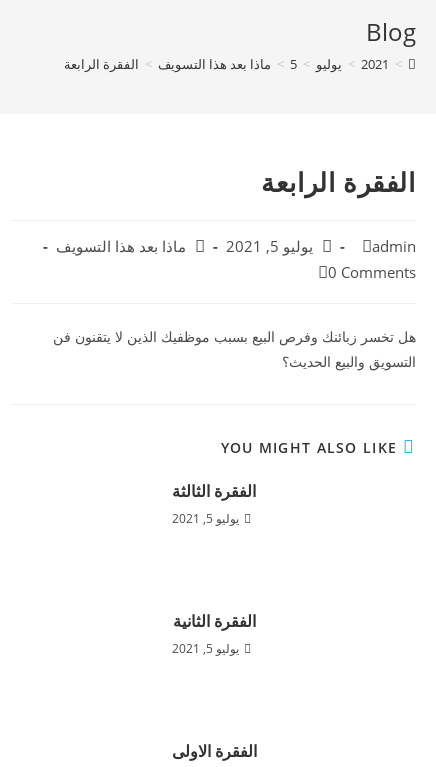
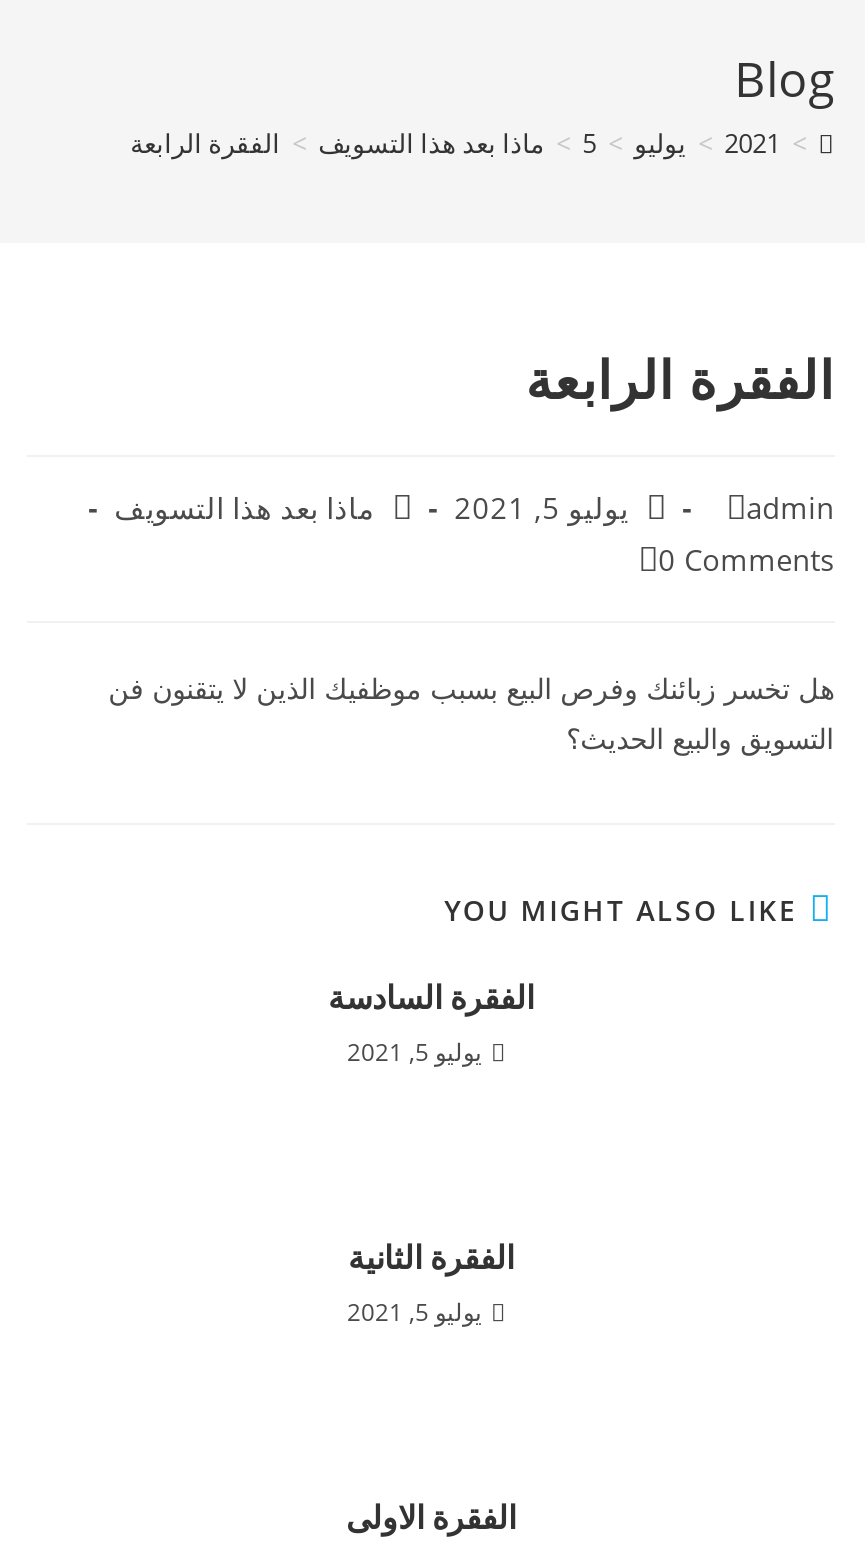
- الفقرة الثالثة
+ الفقرة السادسة
